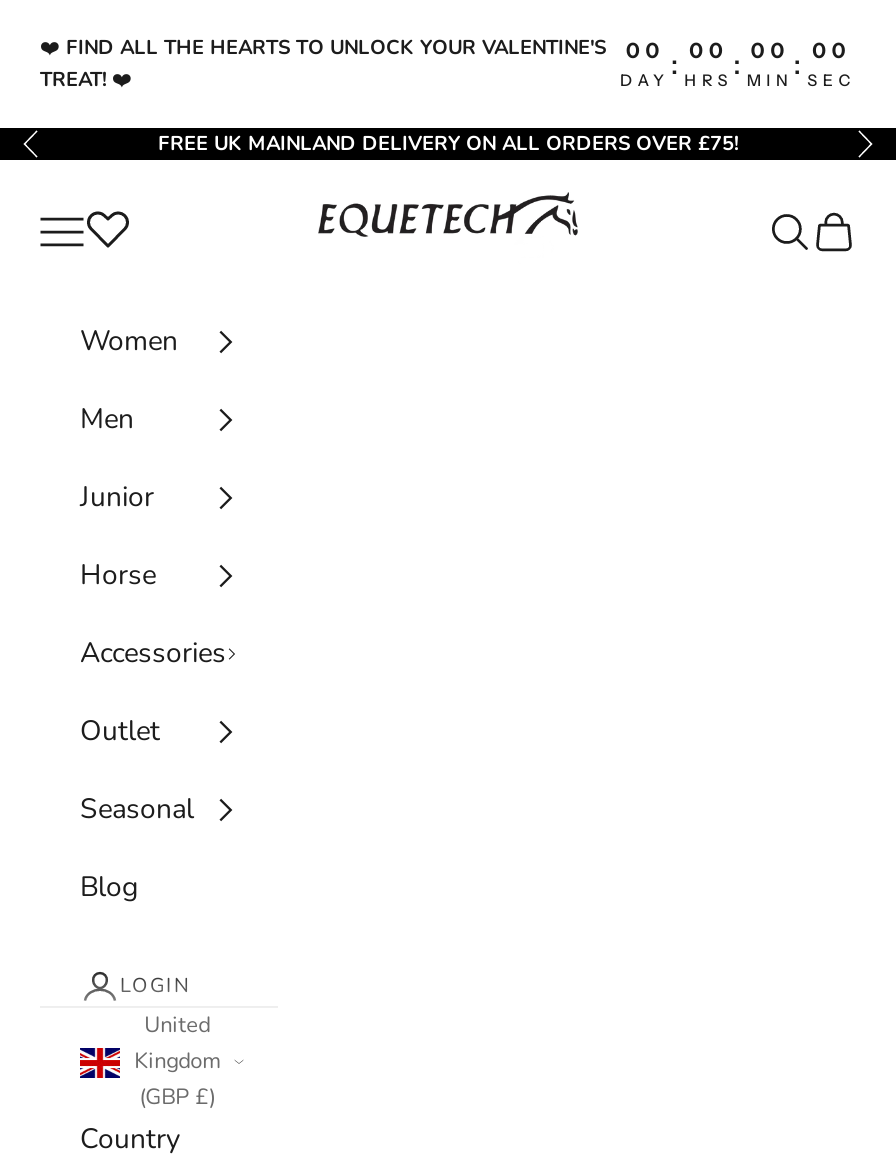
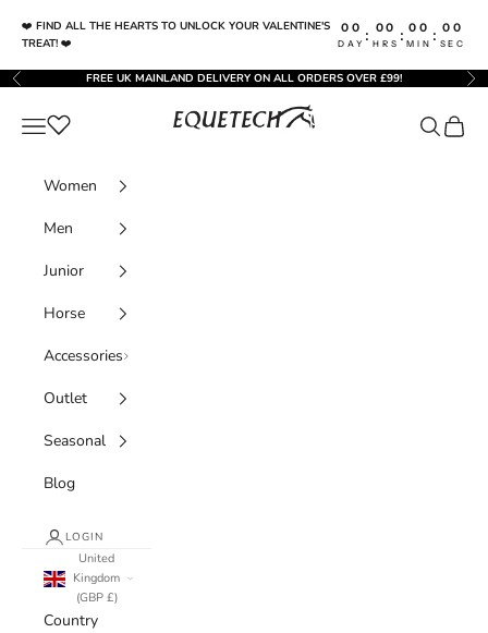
- FREE UK MAINLAND DELIVERY ON ALL ORDERS OVER £75!
+ FREE UK MAINLAND DELIVERY ON ALL ORDERS OVER £99!
